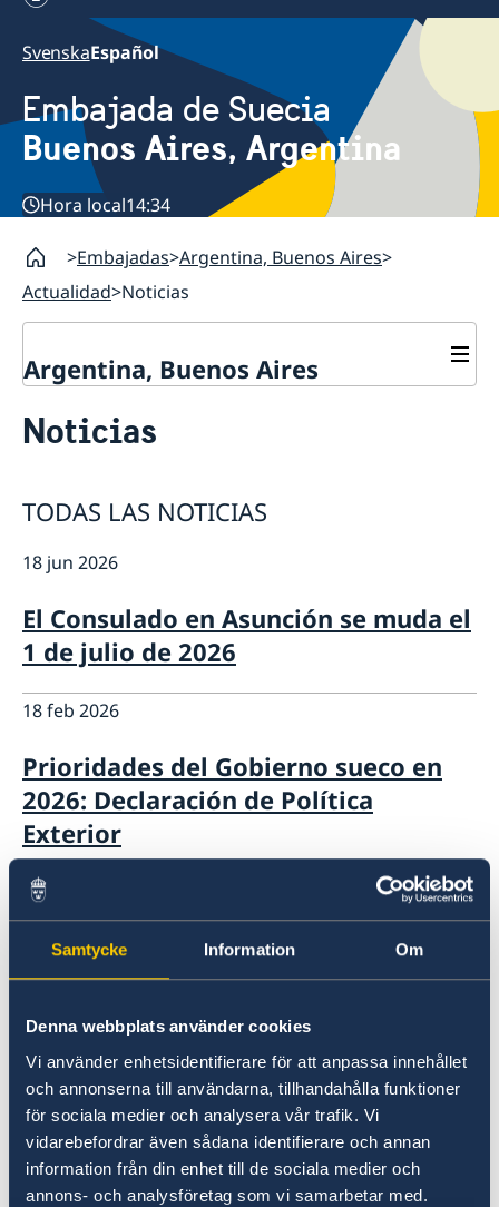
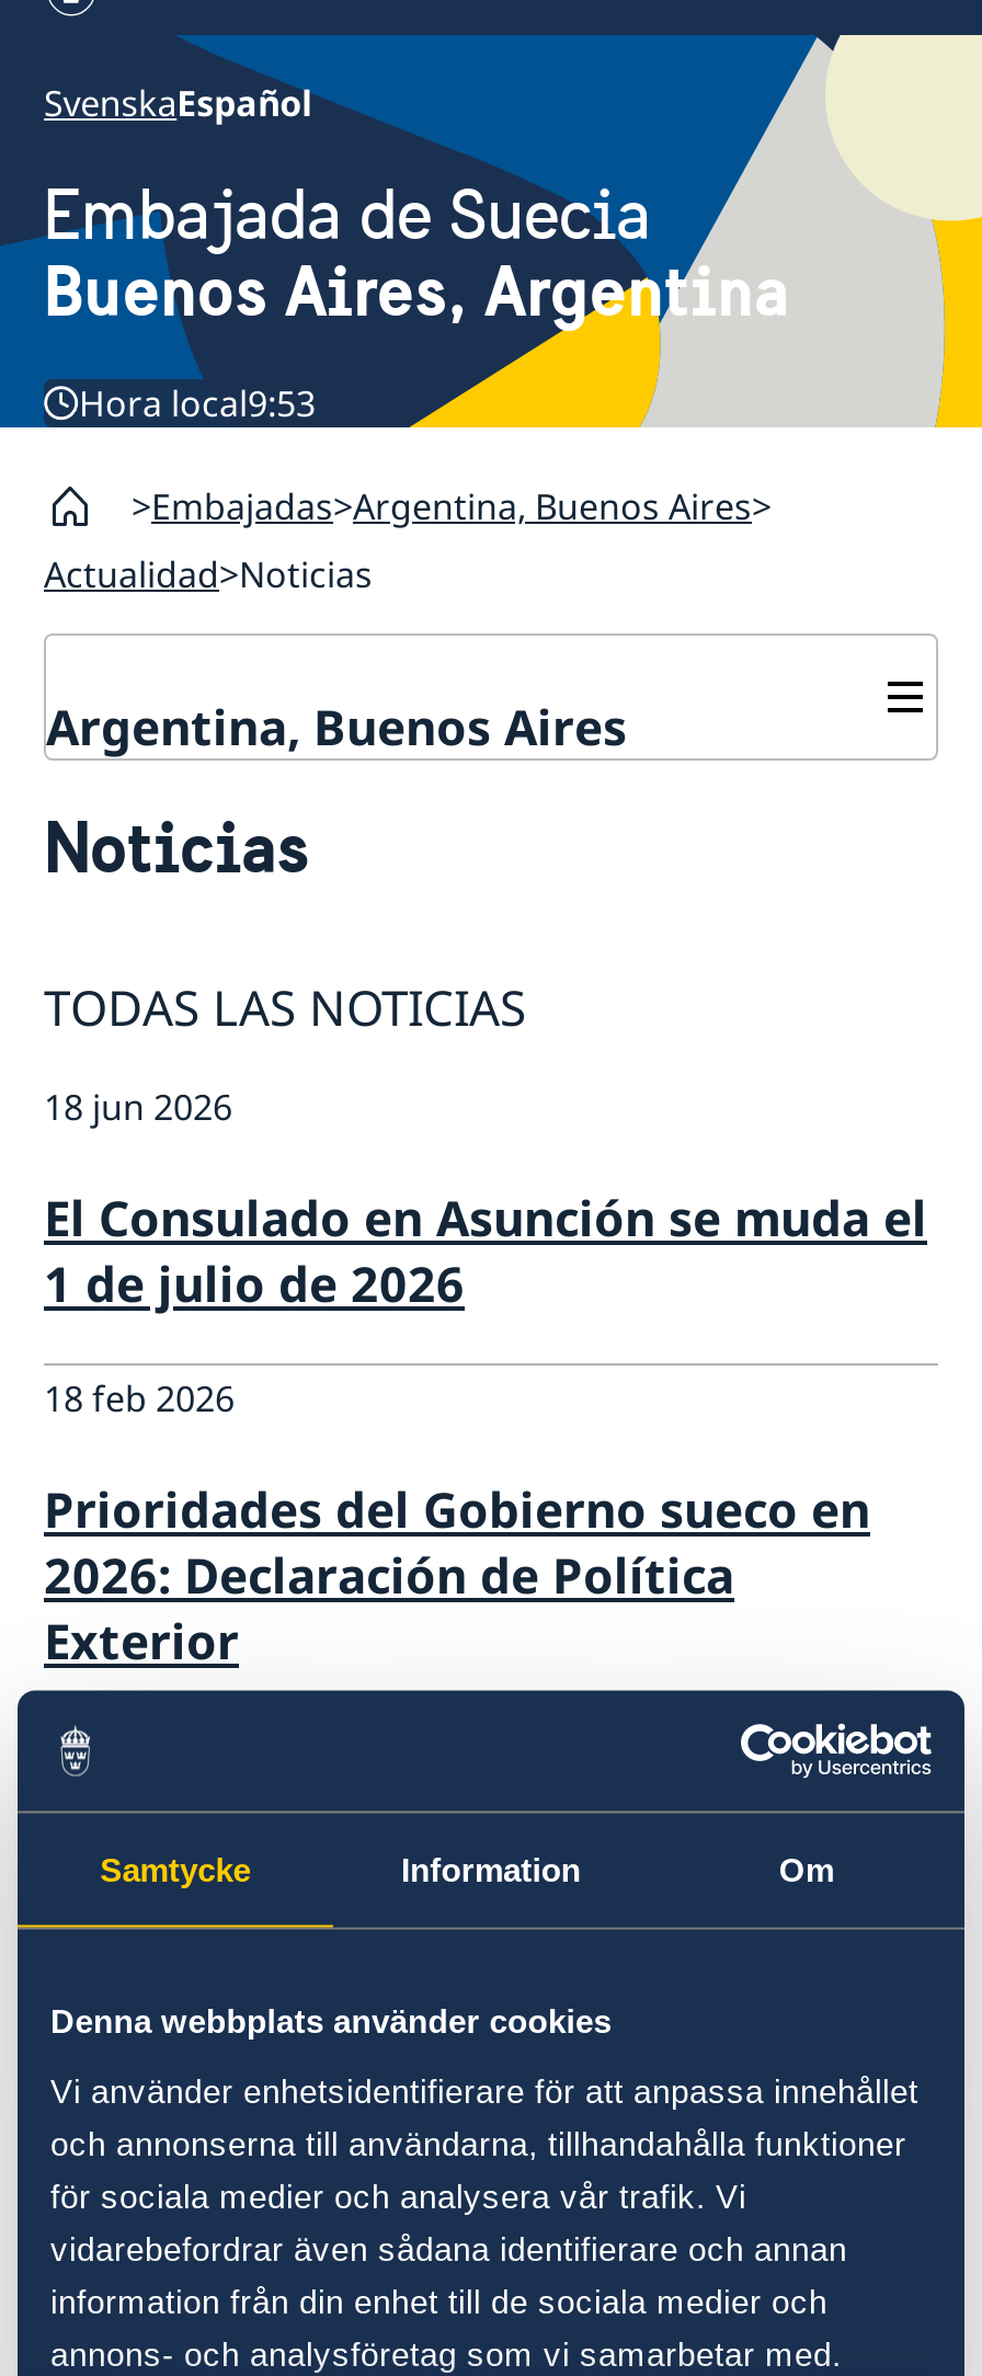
- Hora local14:34
+ Hora local9:53
